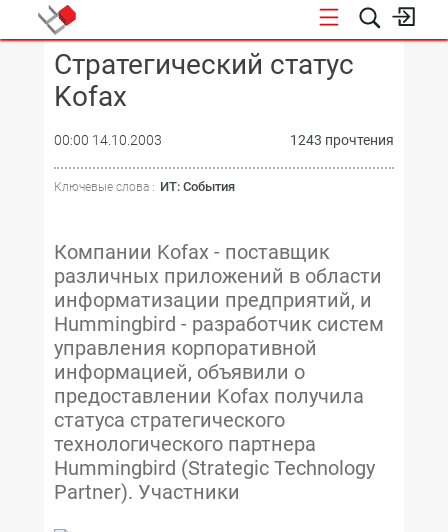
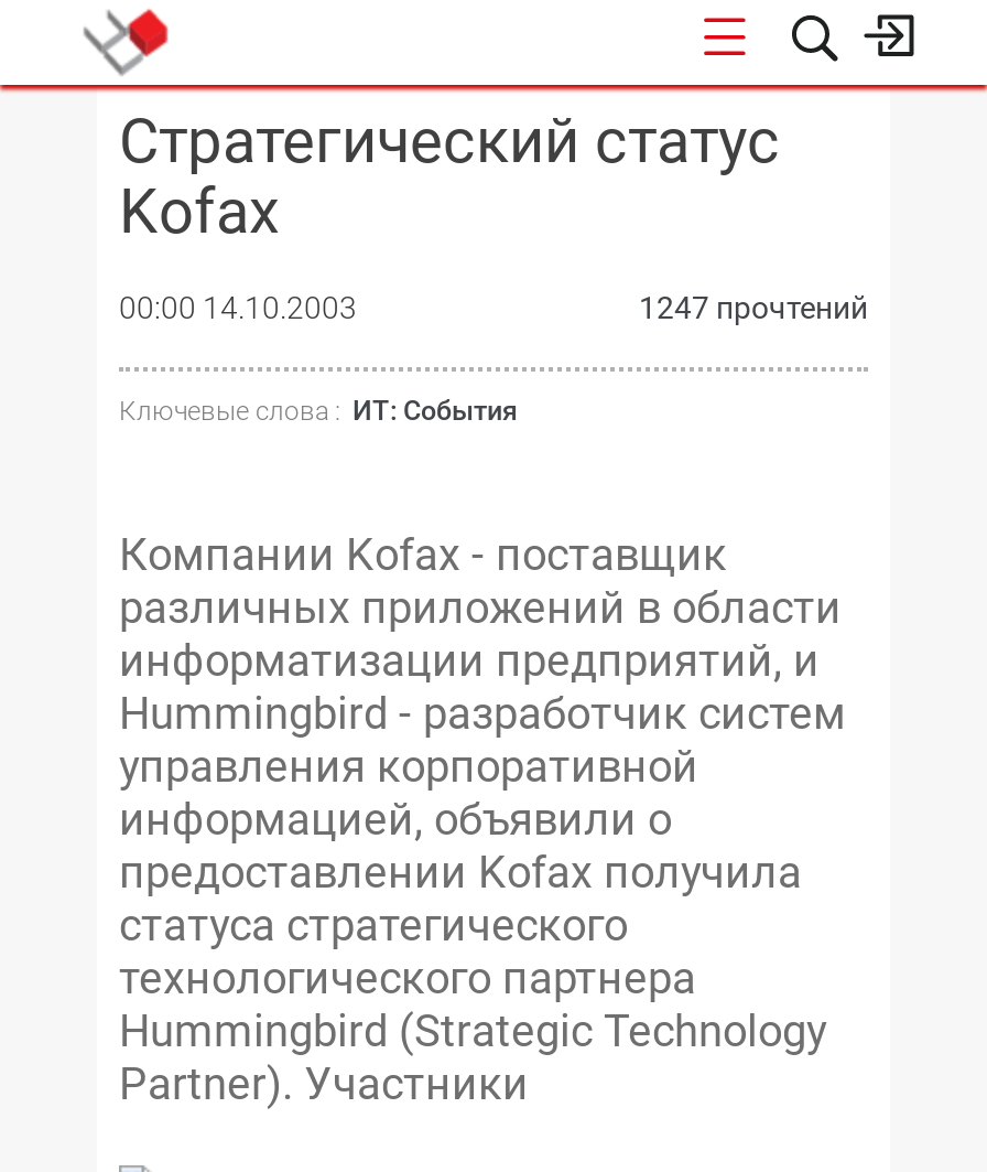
- 1243 прочтения
+ 1247 прочтений
